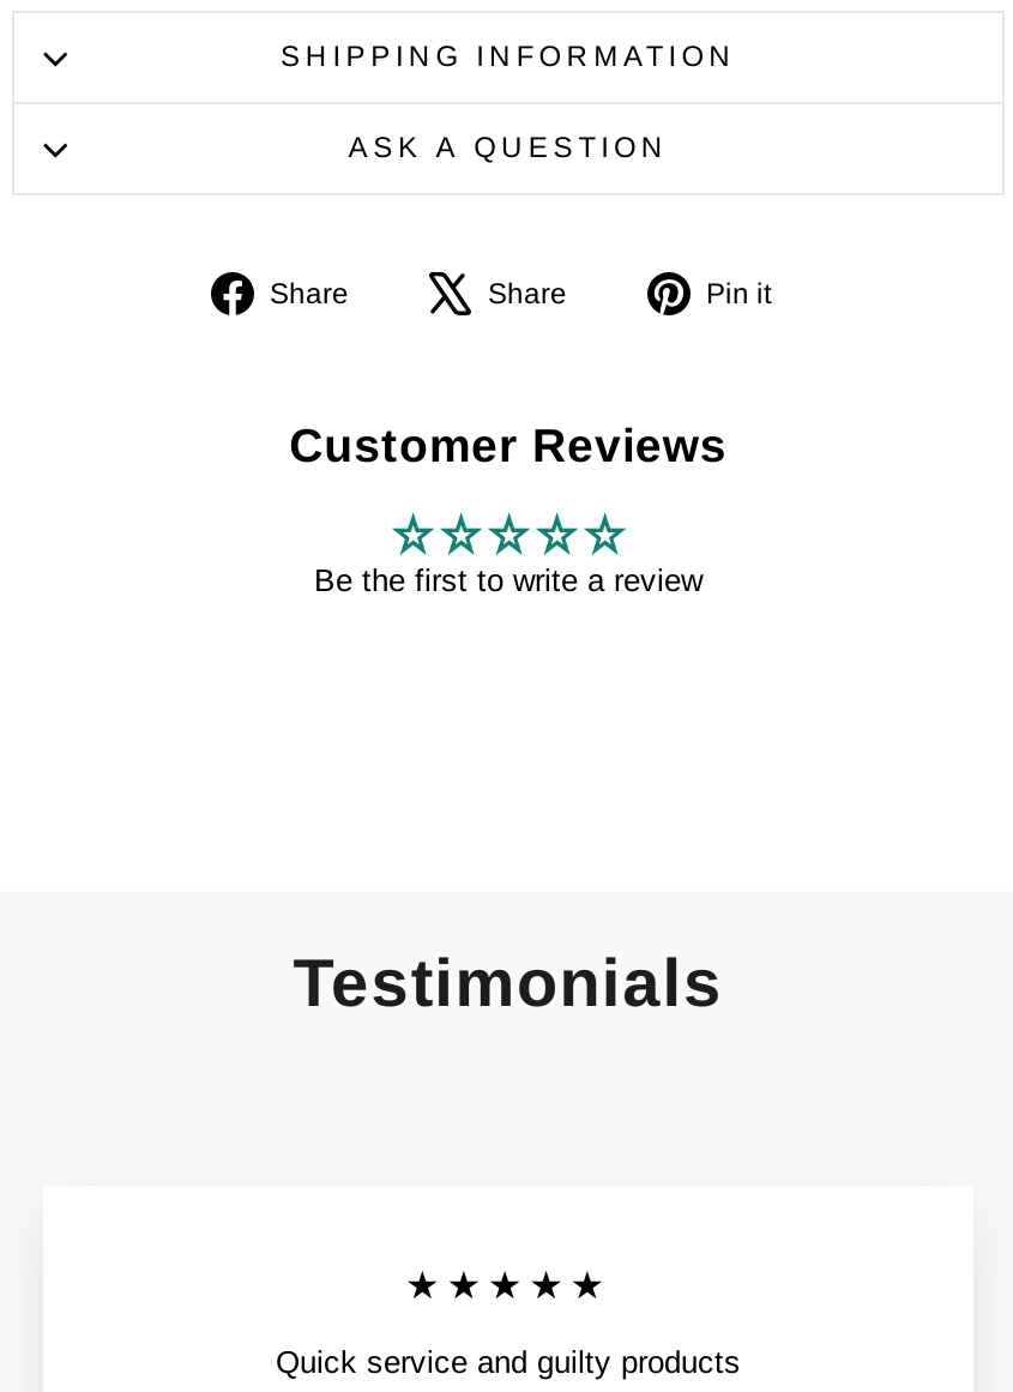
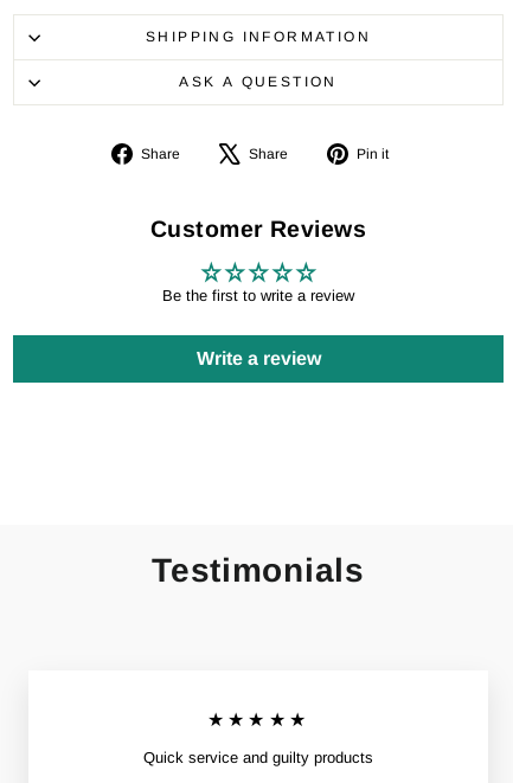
+ Write a review
